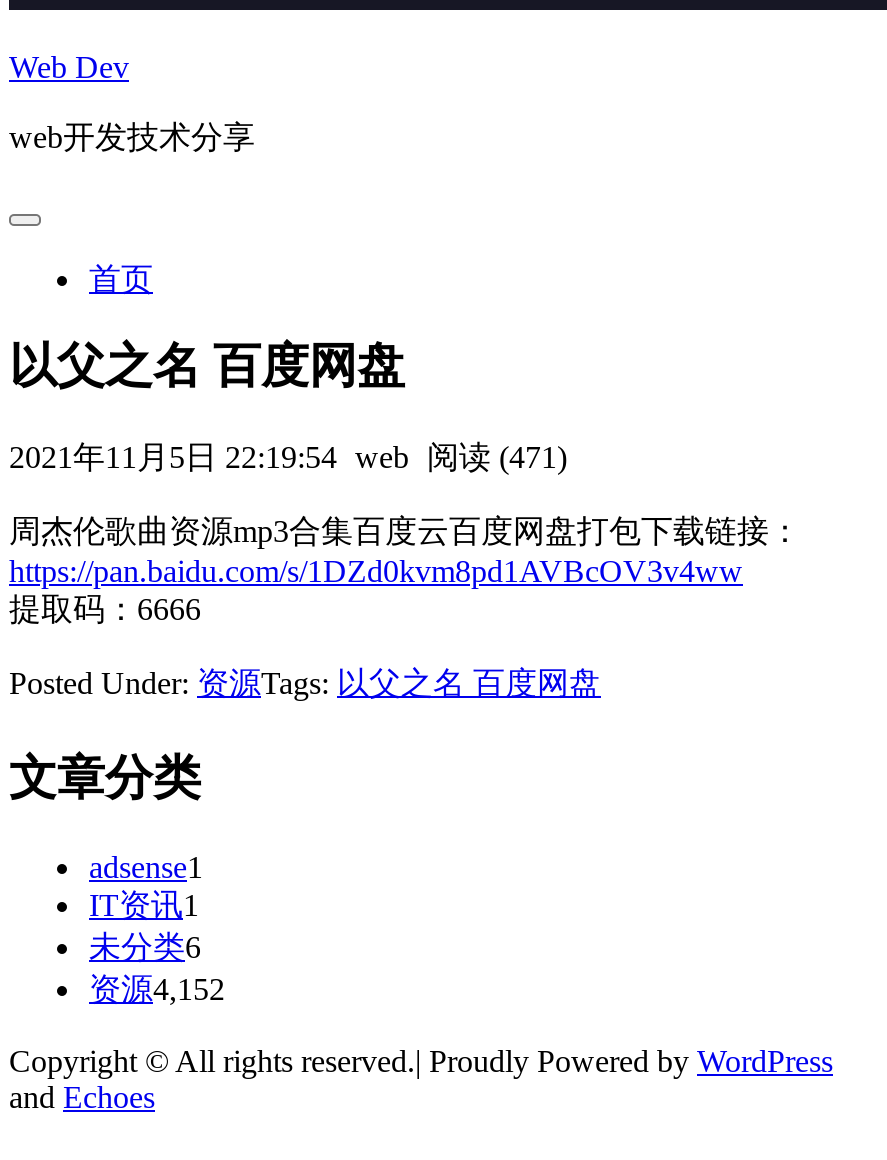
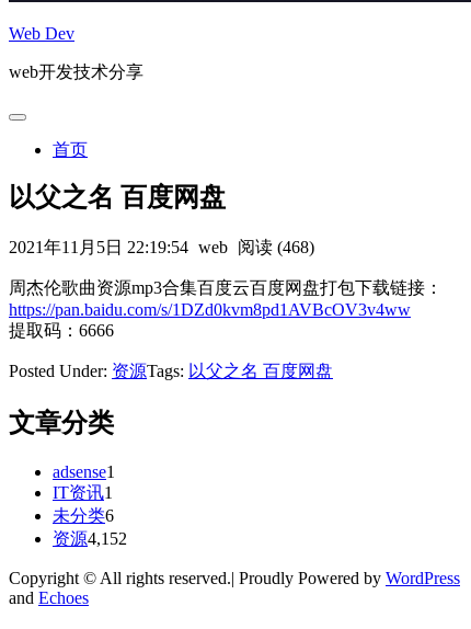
- 2021年11月5日 22:19:54 web 阅读 (471)
+ 2021年11月5日 22:19:54 web 阅读 (468)
